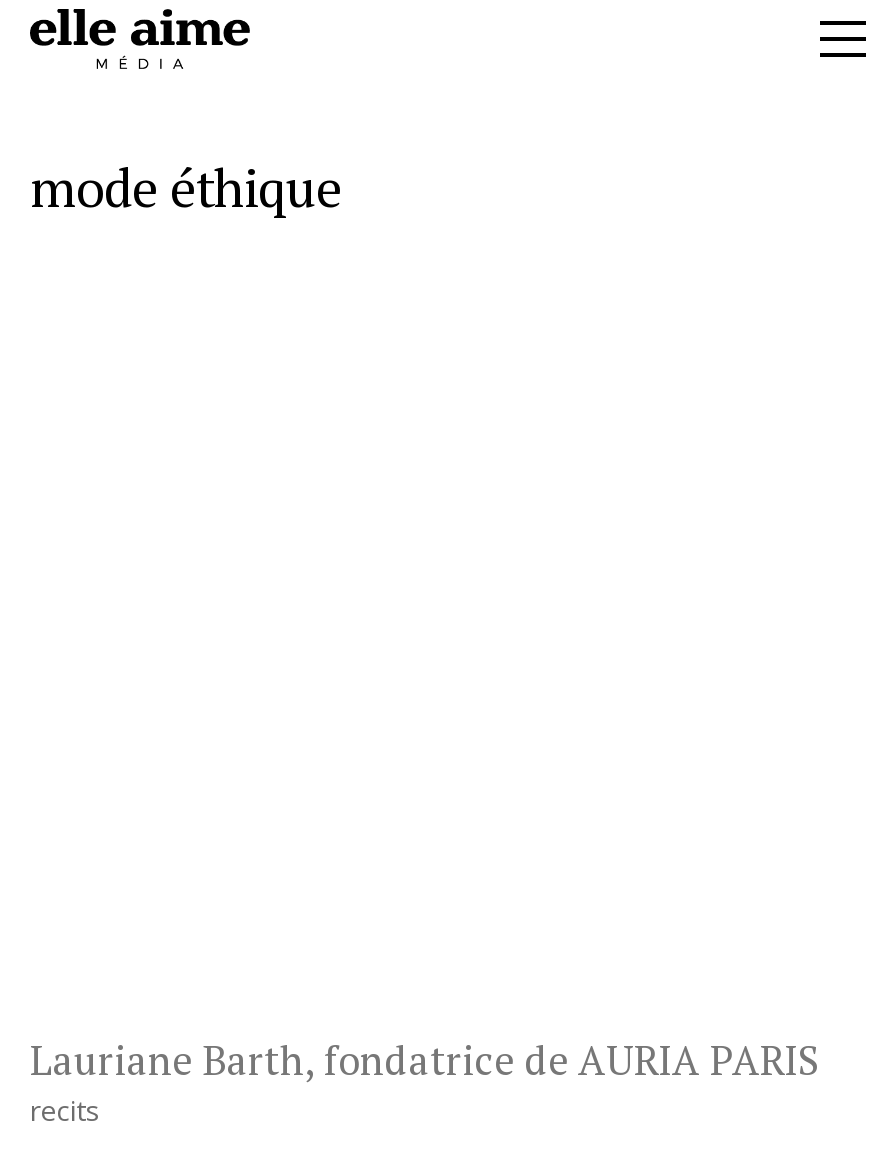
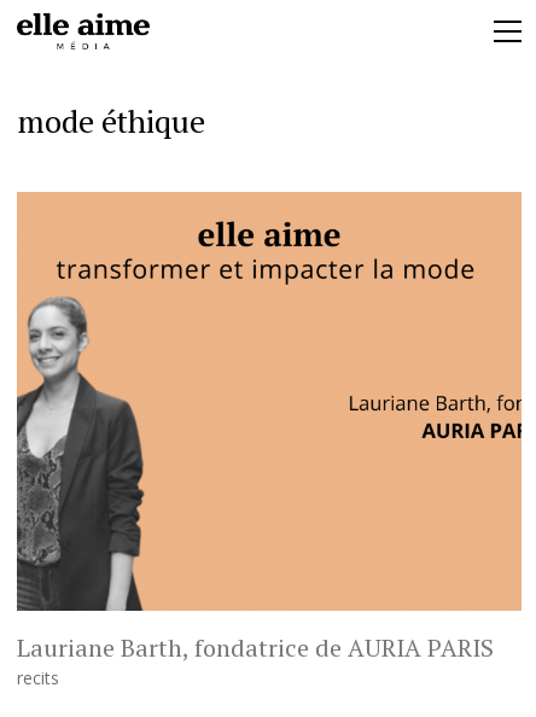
+ [image]
